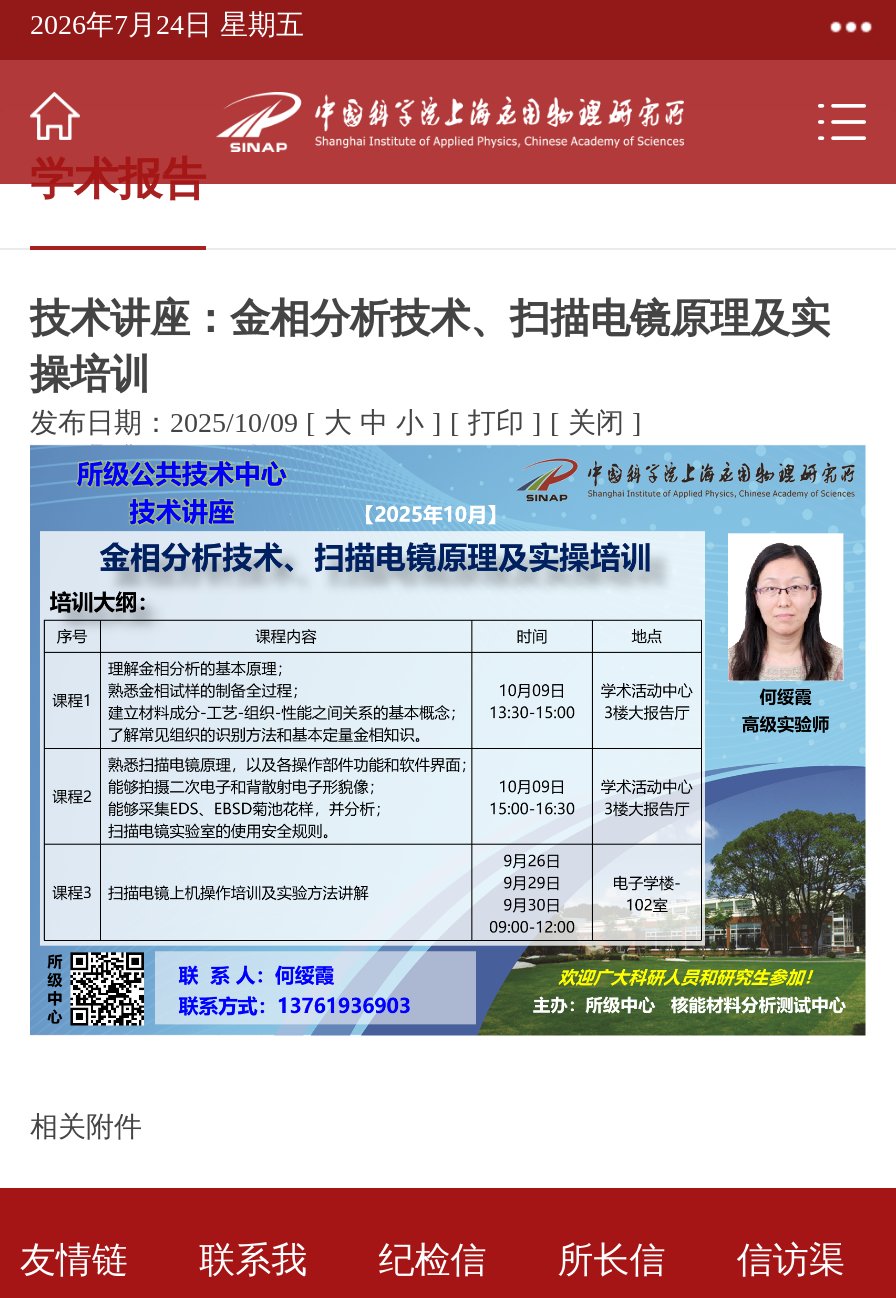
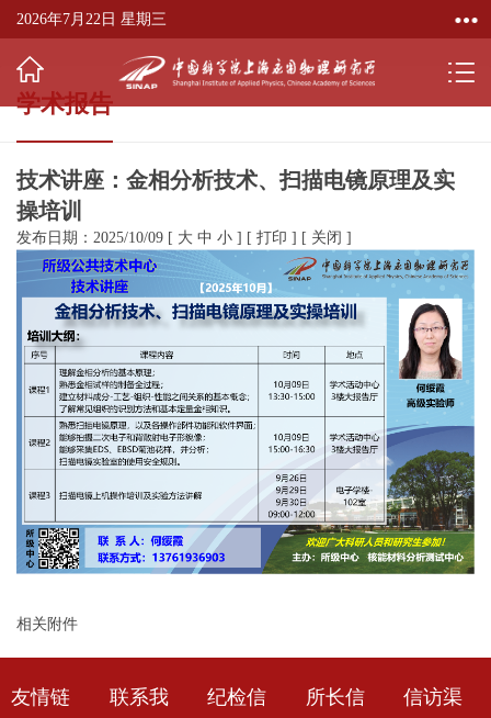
- 2026年7月24日 星期五
+ 2026年7月22日 星期三
